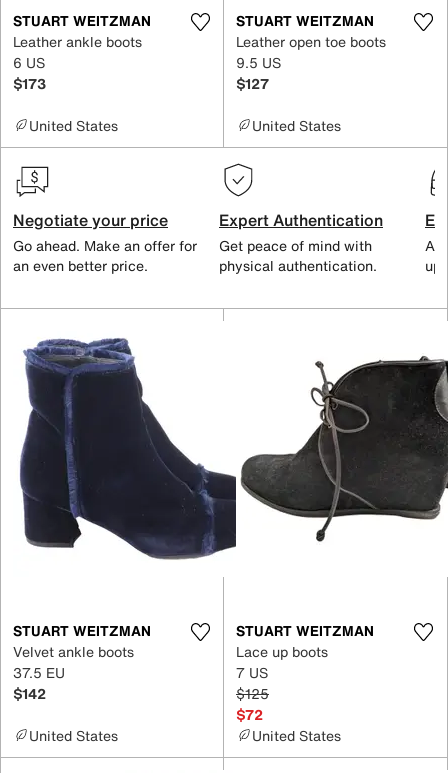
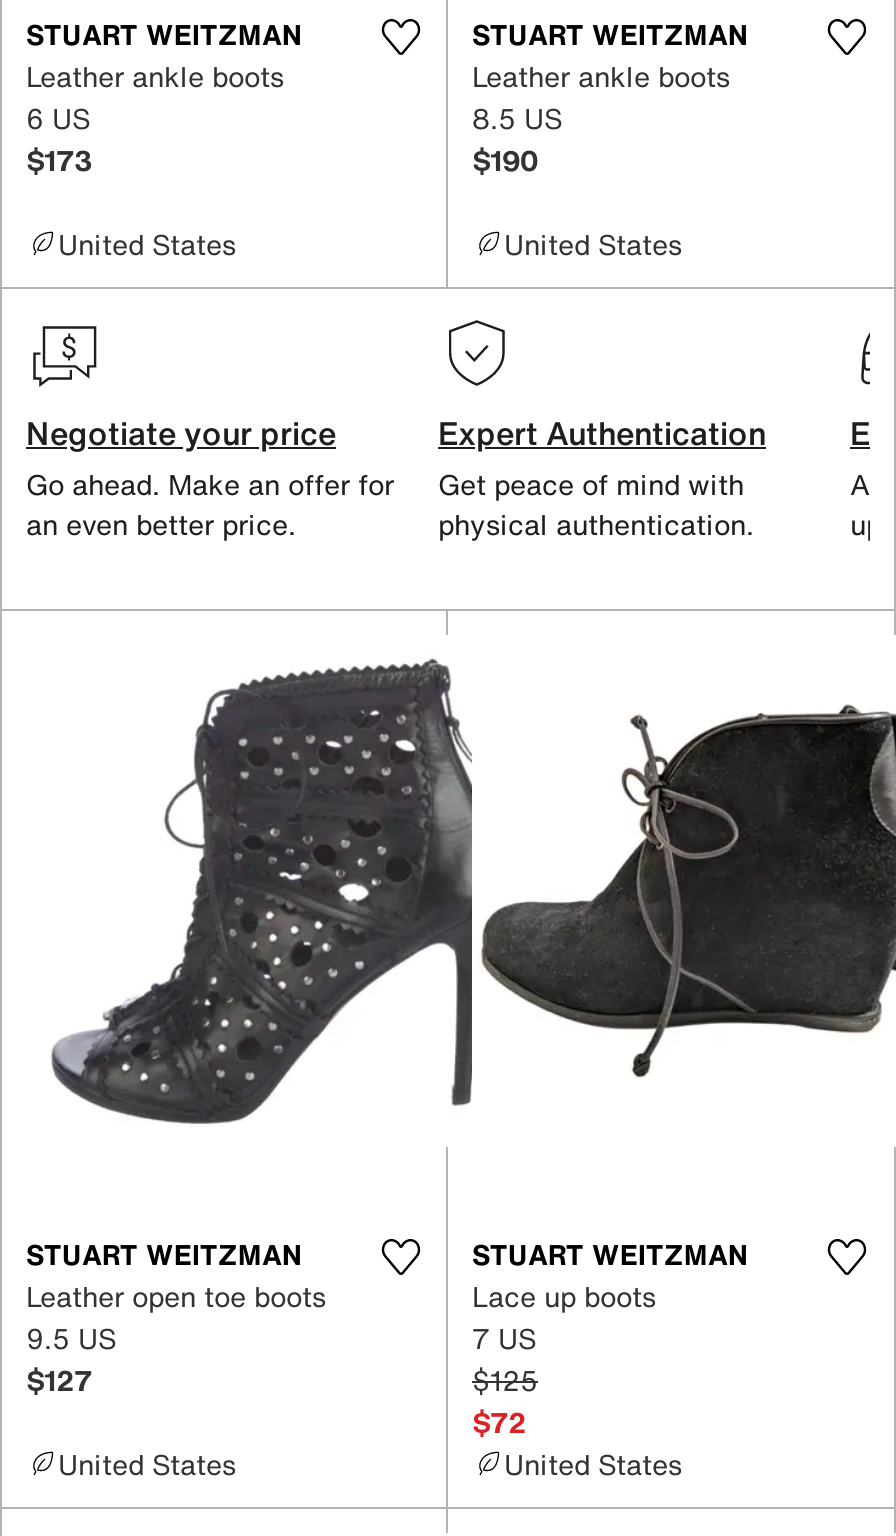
moved down: Leather open toe boots | 9.5 US | $127

+ Leather ankle boots
+ 8.5 US
+ $190

- [image]
+ [image]

- Velvet ankle boots
- 37.5 EU
- $142
